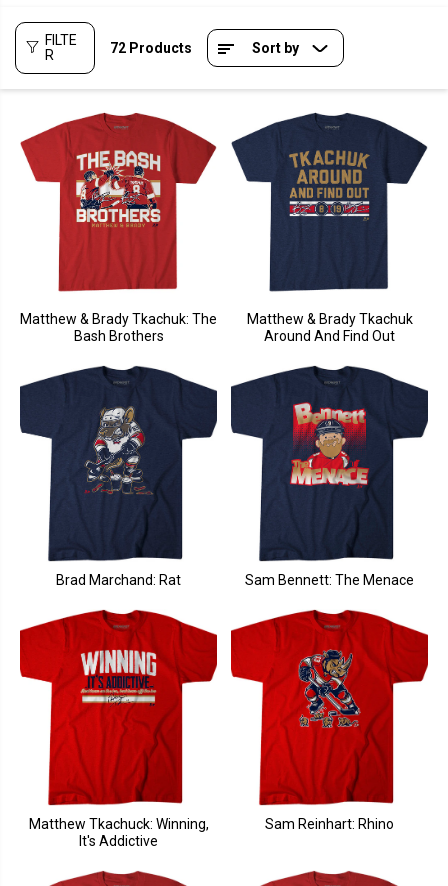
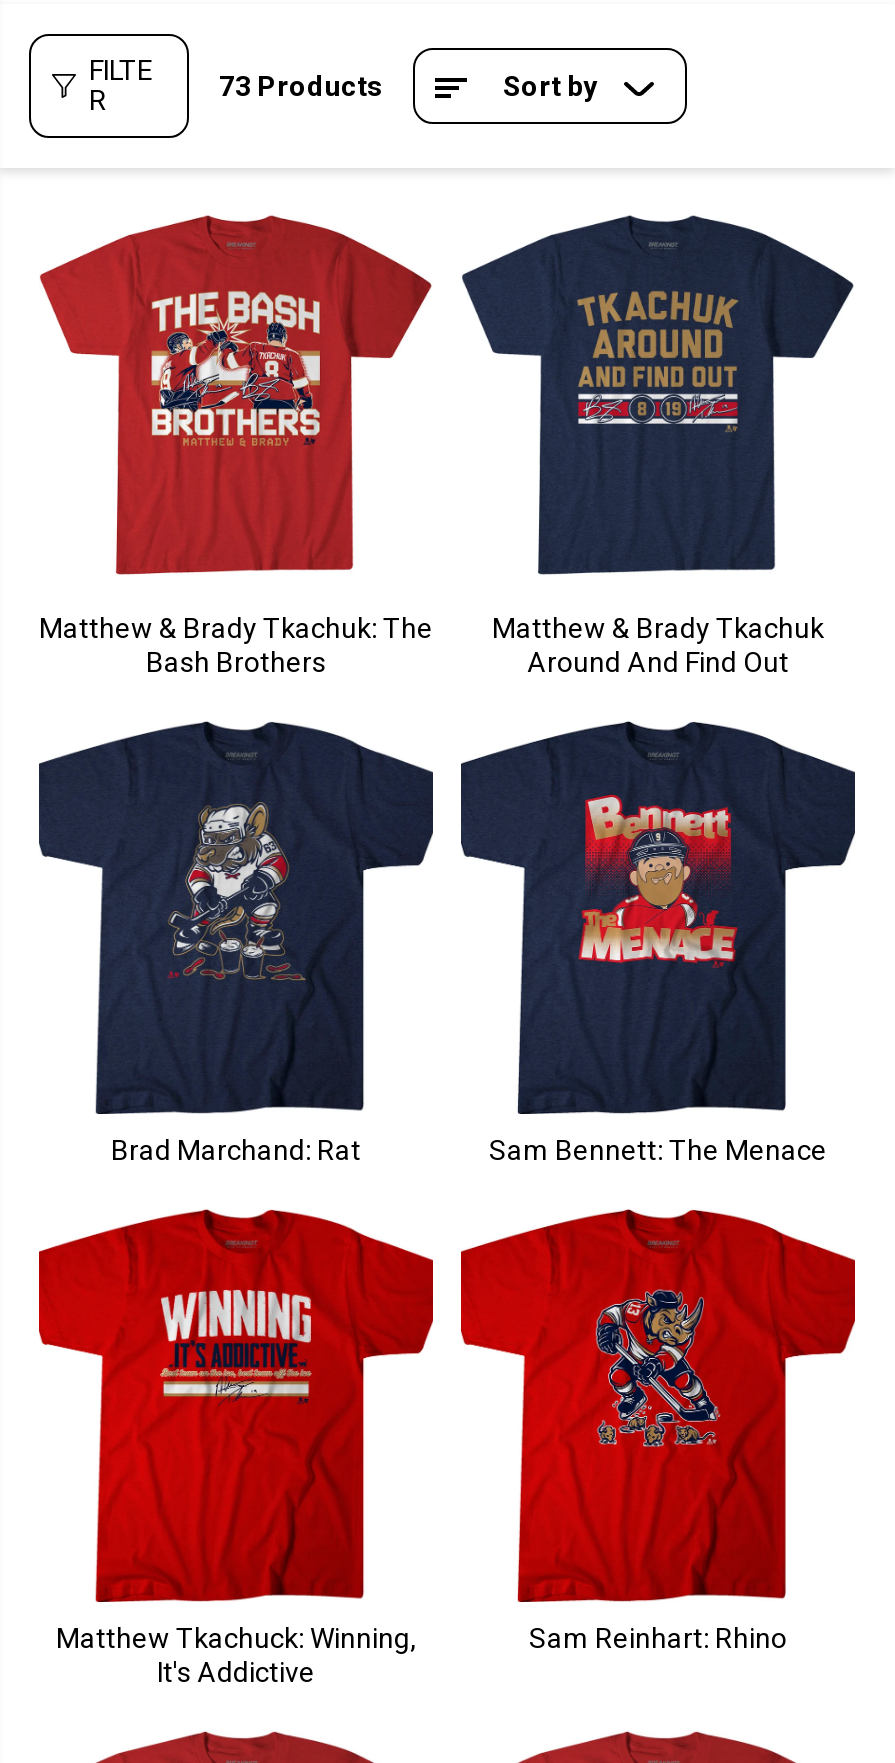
- 72 Products
+ 73 Products
